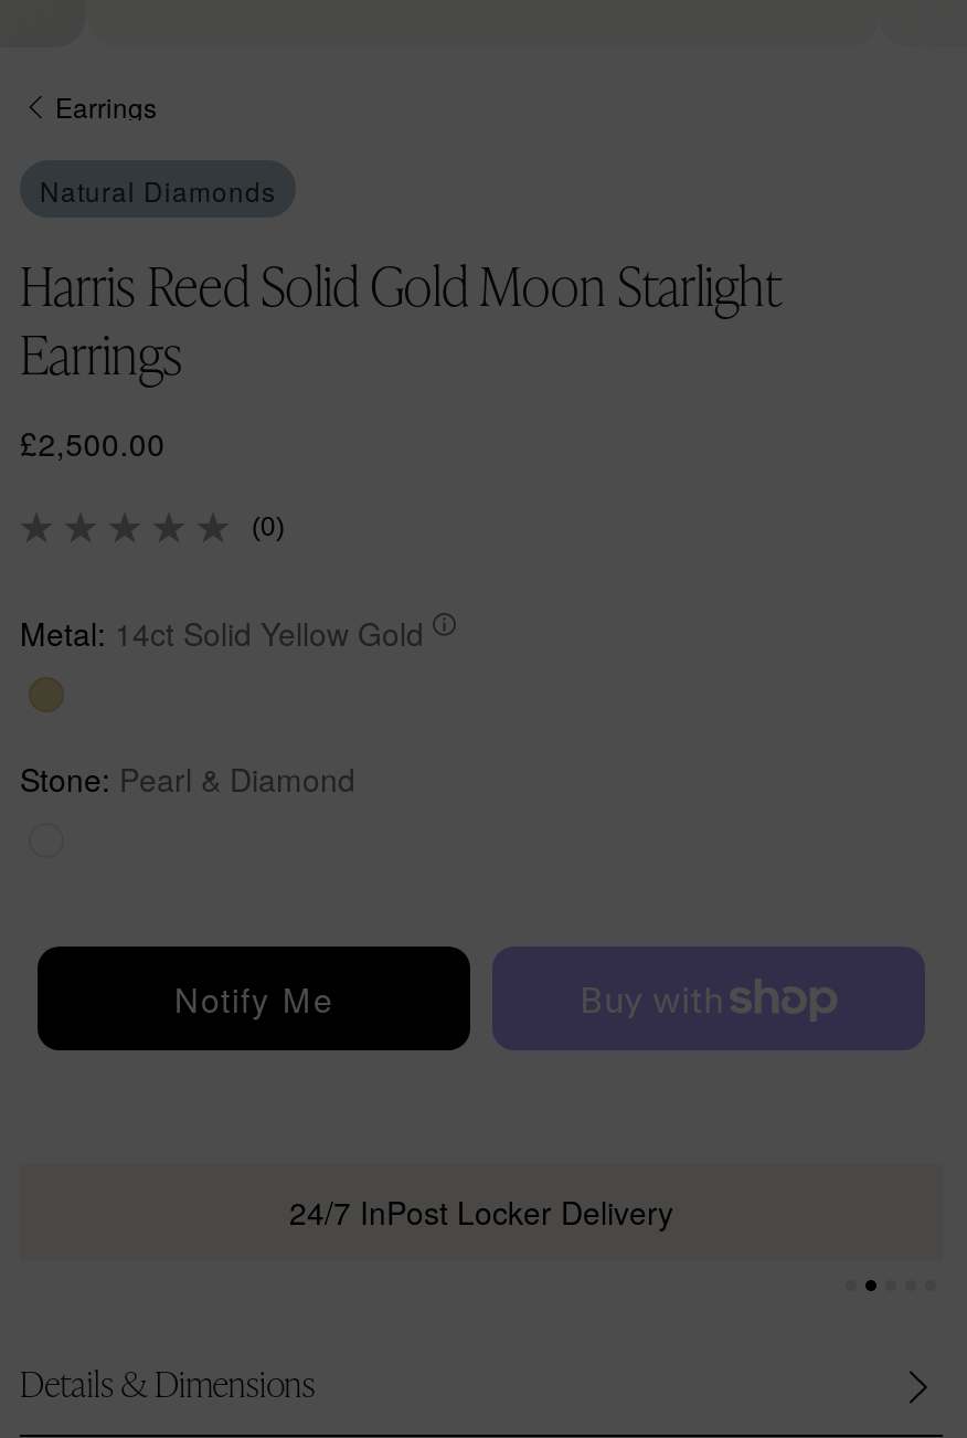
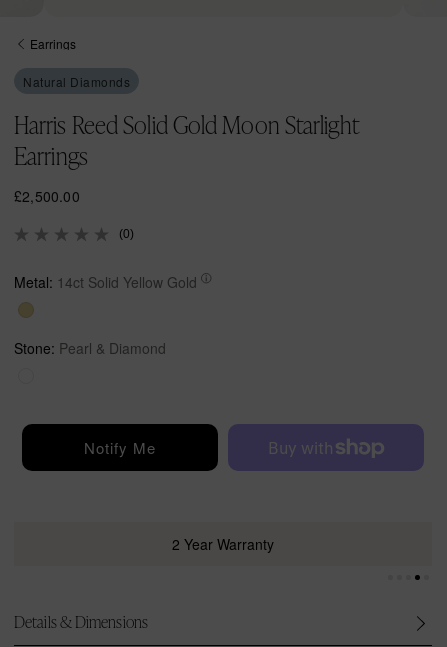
- 24/7 InPost Locker Delivery
+ 2 Year Warranty
